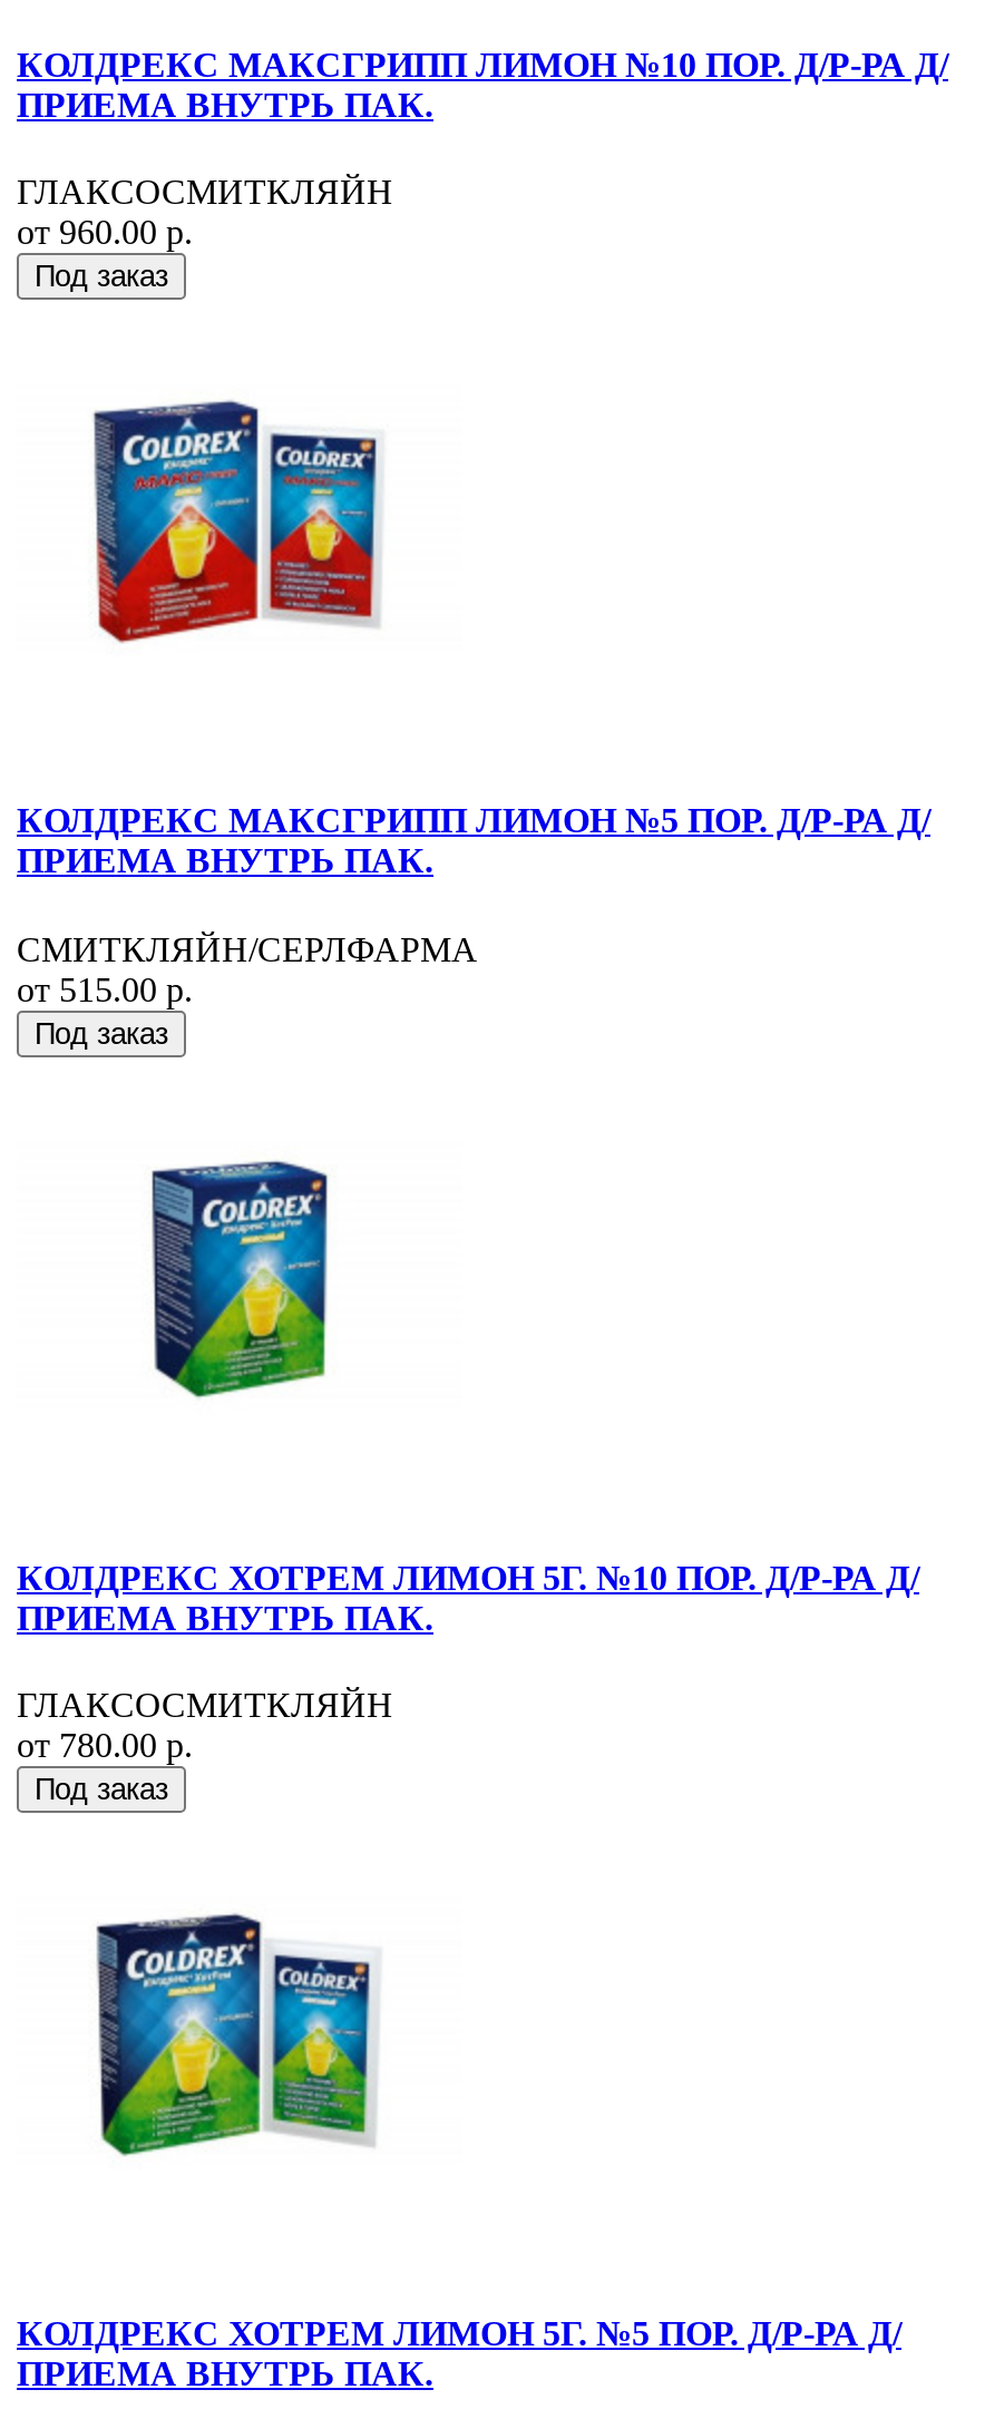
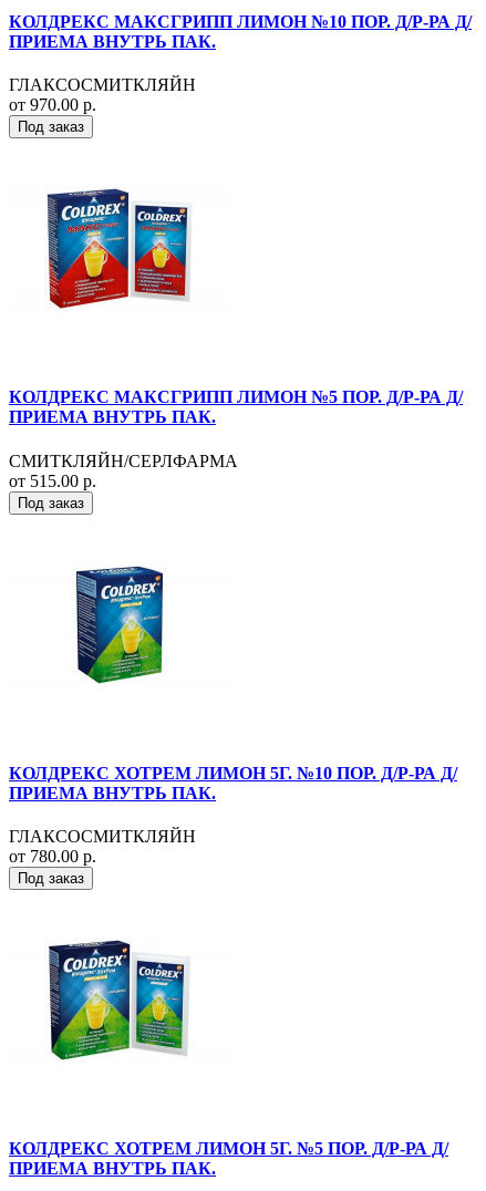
- от 960.00 р.
+ от 970.00 р.
